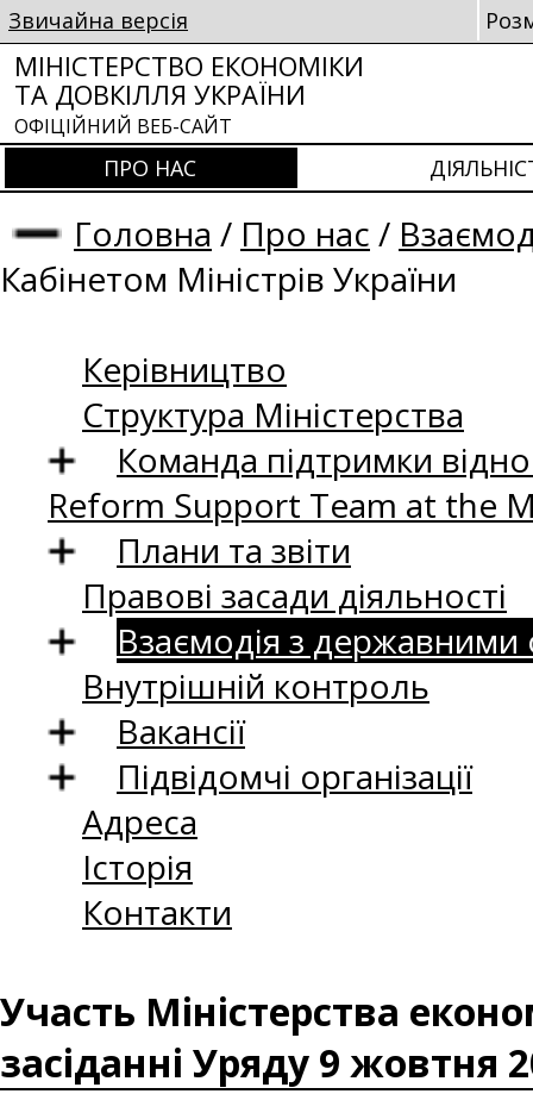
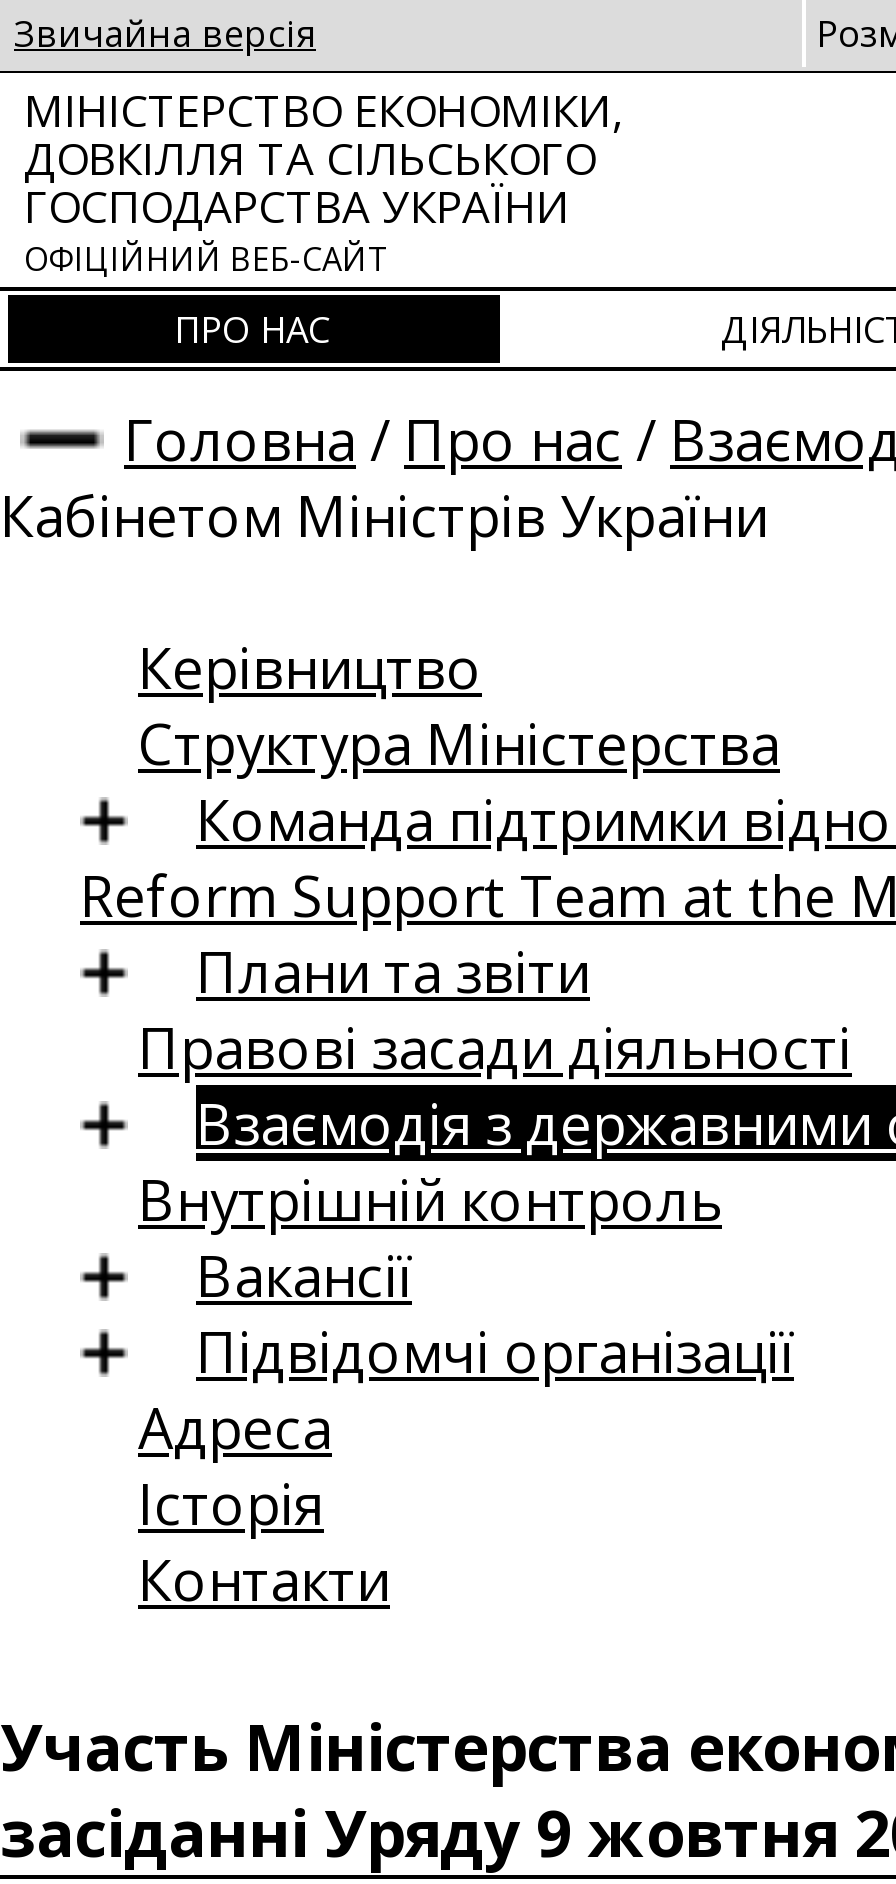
- МІНІСТЕРСТВО ЕКОНОМІКИ
- ТА ДОВКІЛЛЯ УКРАЇНИ
+ МІНІСТЕРСТВО ЕКОНОМІКИ,
+ ДОВКІЛЛЯ ТА СІЛЬСЬКОГО
+ ГОСПОДАРСТВА УКРАЇНИ
